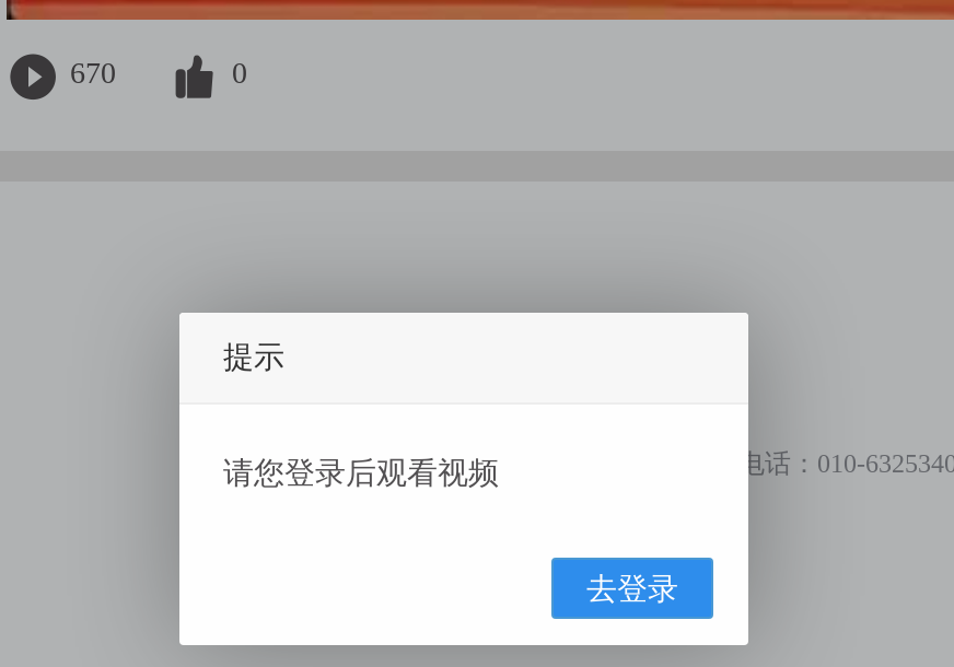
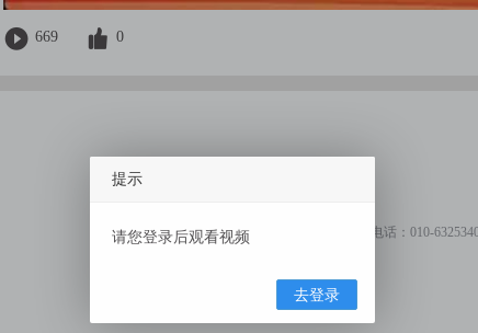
- 670
+ 669
